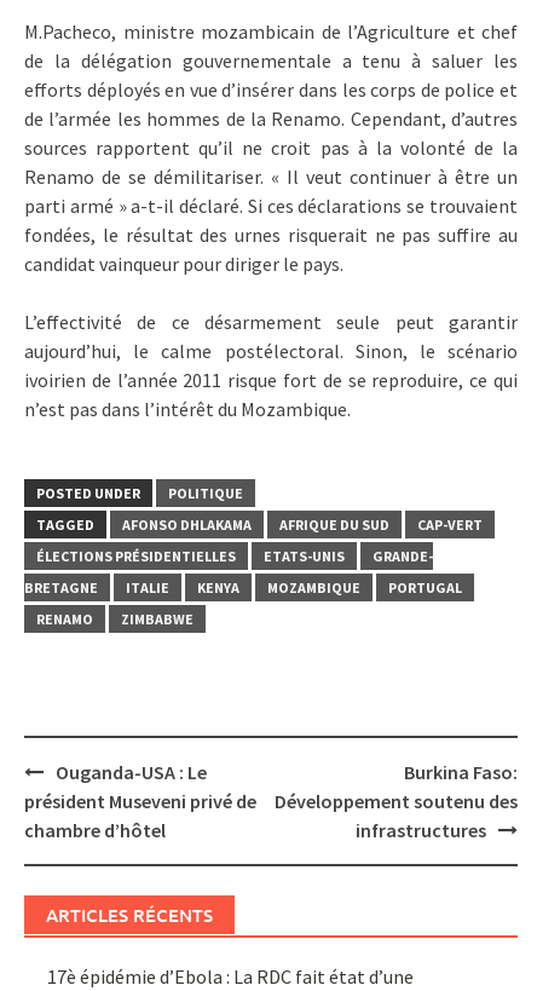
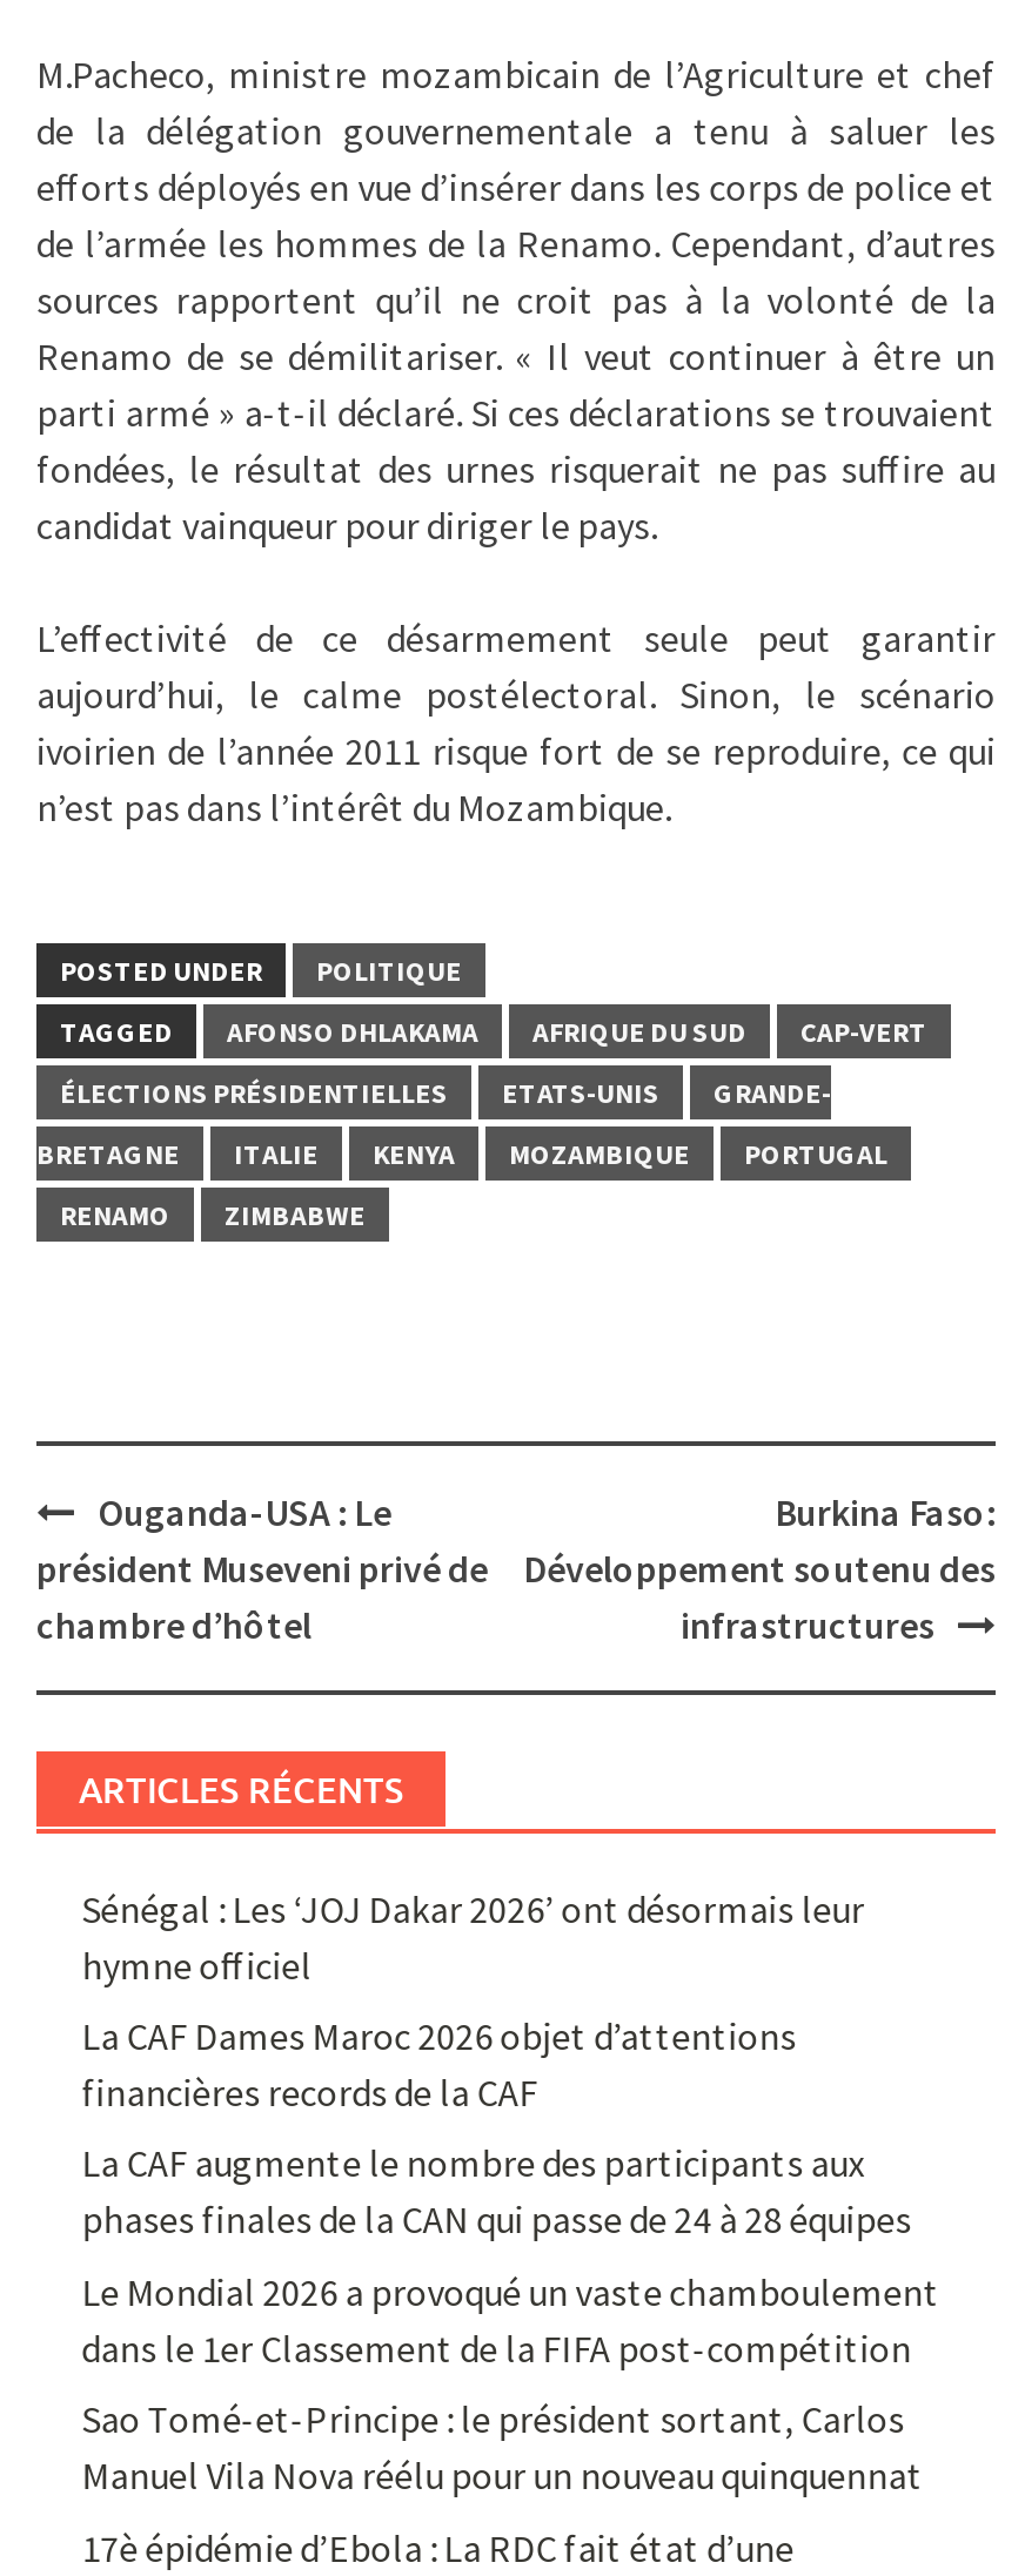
+ Sénégal : Les ‘JOJ Dakar 2026’ ont désormais leur
+ hymne officiel
+ La CAF Dames Maroc 2026 objet d’attentions
+ financières records de la CAF
+ La CAF augmente le nombre des participants aux
+ phases finales de la CAN qui passe de 24 à 28 équipes
+ Le Mondial 2026 a provoqué un vaste chamboulement
+ dans le 1er Classement de la FIFA post-compétition
+ Sao Tomé-et-Principe : le président sortant, Carlos
+ Manuel Vila Nova réélu pour un nouveau quinquennat
